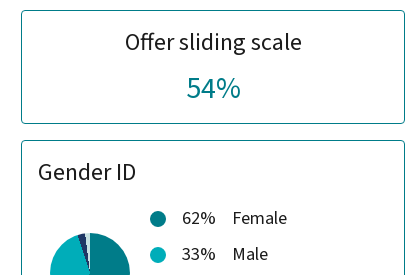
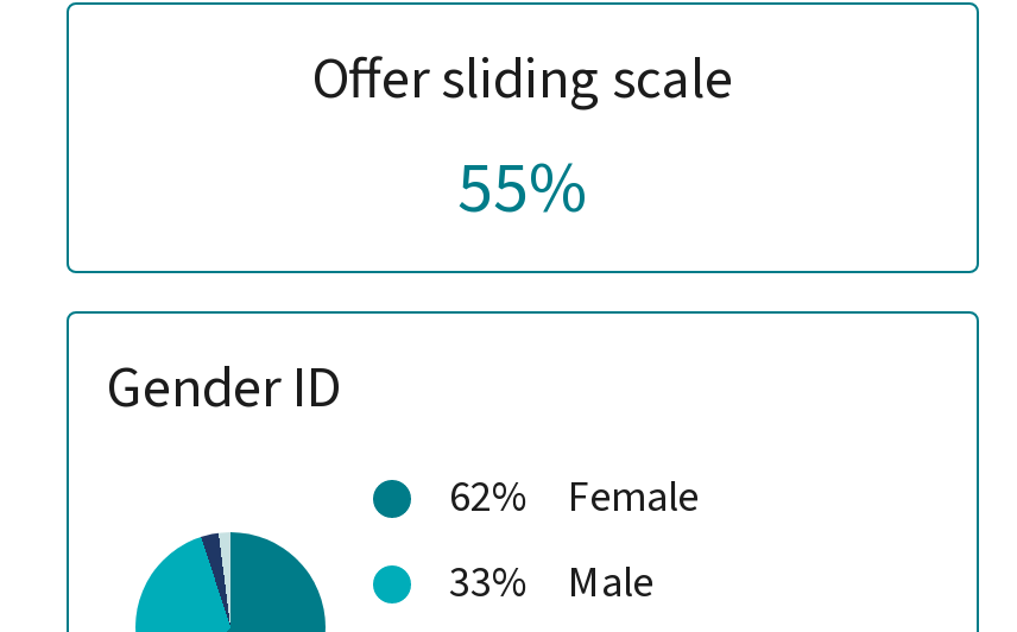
- 54%
+ 55%
